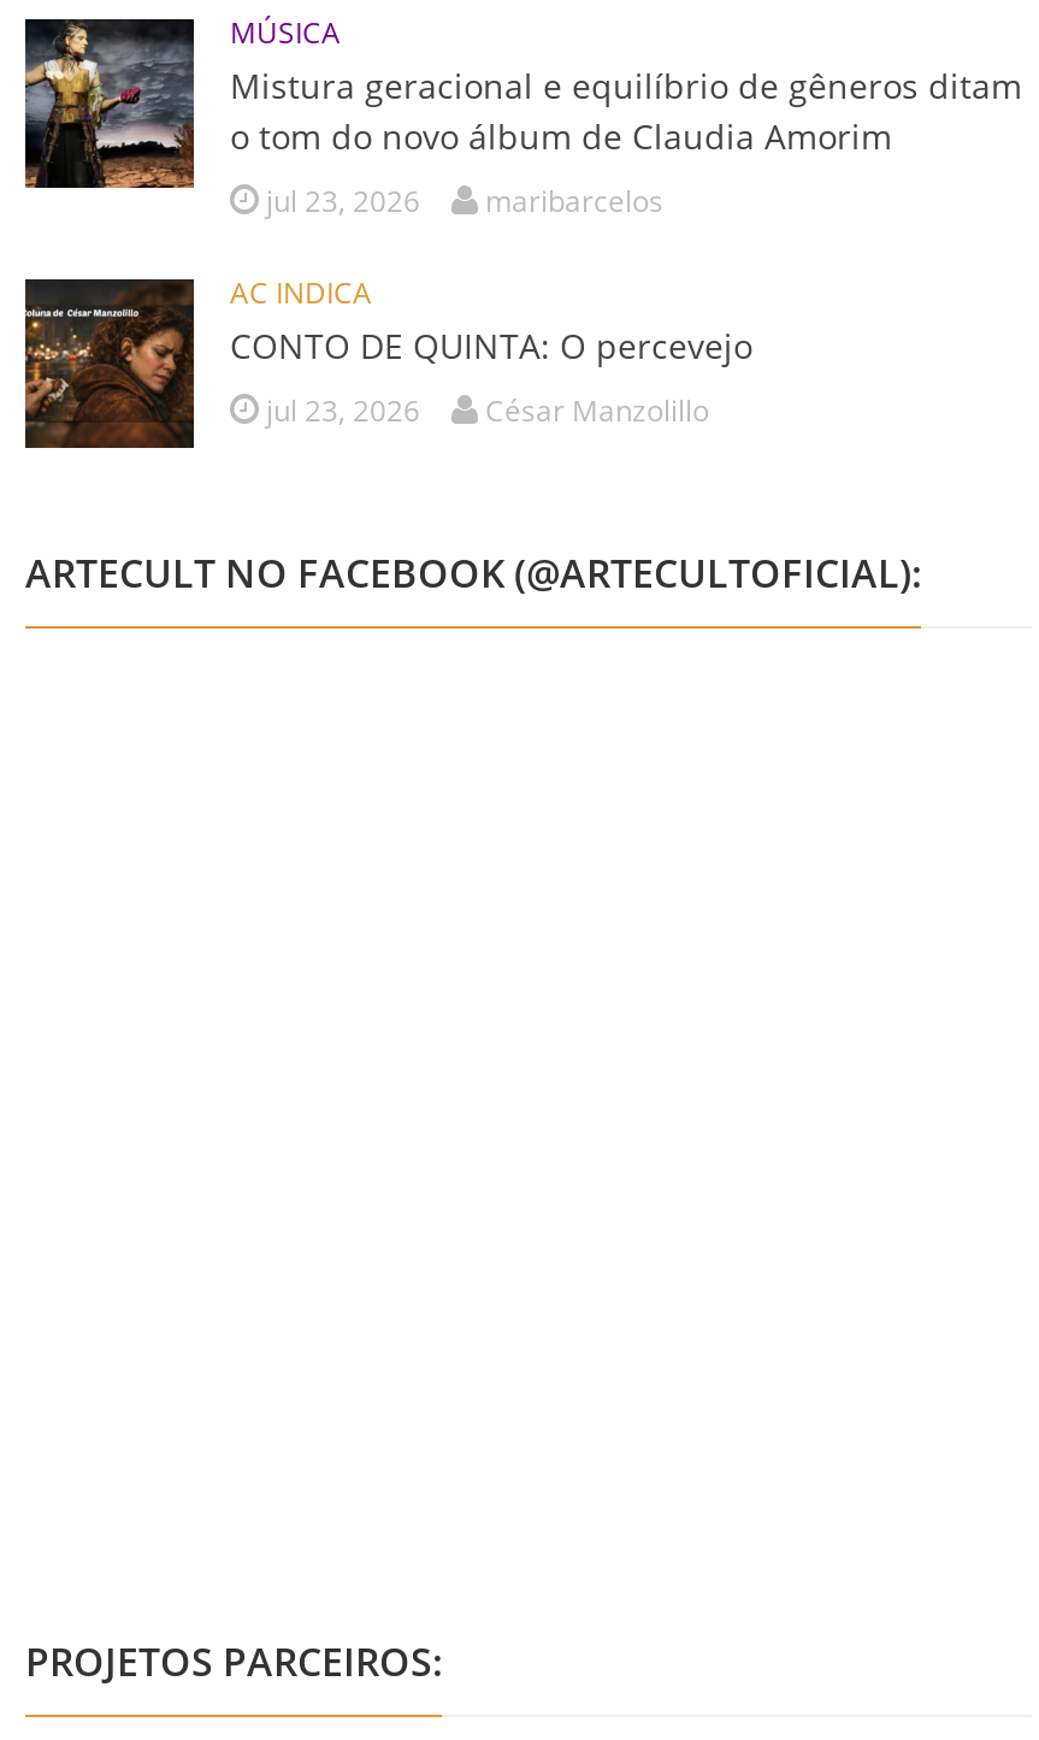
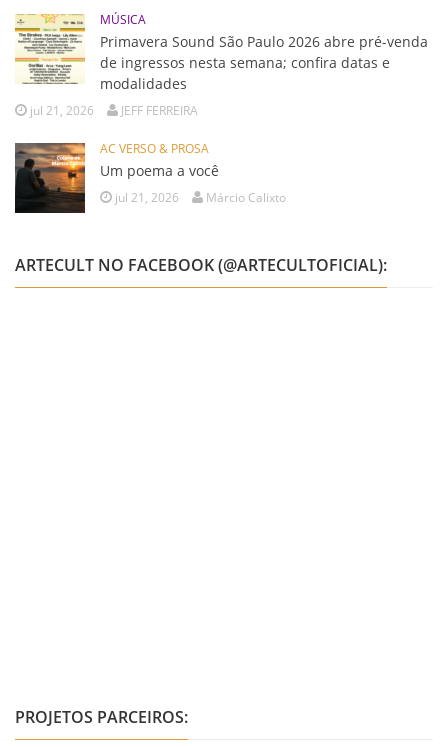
- [image]
- Mistura geracional e equilíbrio de gêneros ditam
- o tom do novo álbum de Claudia Amorim
+ [image]
+ Primavera Sound São Paulo 2026 abre pré-venda
+ de ingressos nesta semana; confira datas e
+ modalidades

- jul 23, 2026
- maribarcelos
+ jul 21, 2026
+ JEFF FERREIRA

- [image]
- AC INDICA
- CONTO DE QUINTA: O percevejo
+ [image]
+ AC VERSO & PROSA
+ Um poema a você

- jul 23, 2026
- César Manzolillo
+ jul 21, 2026
+ Márcio Calixto
